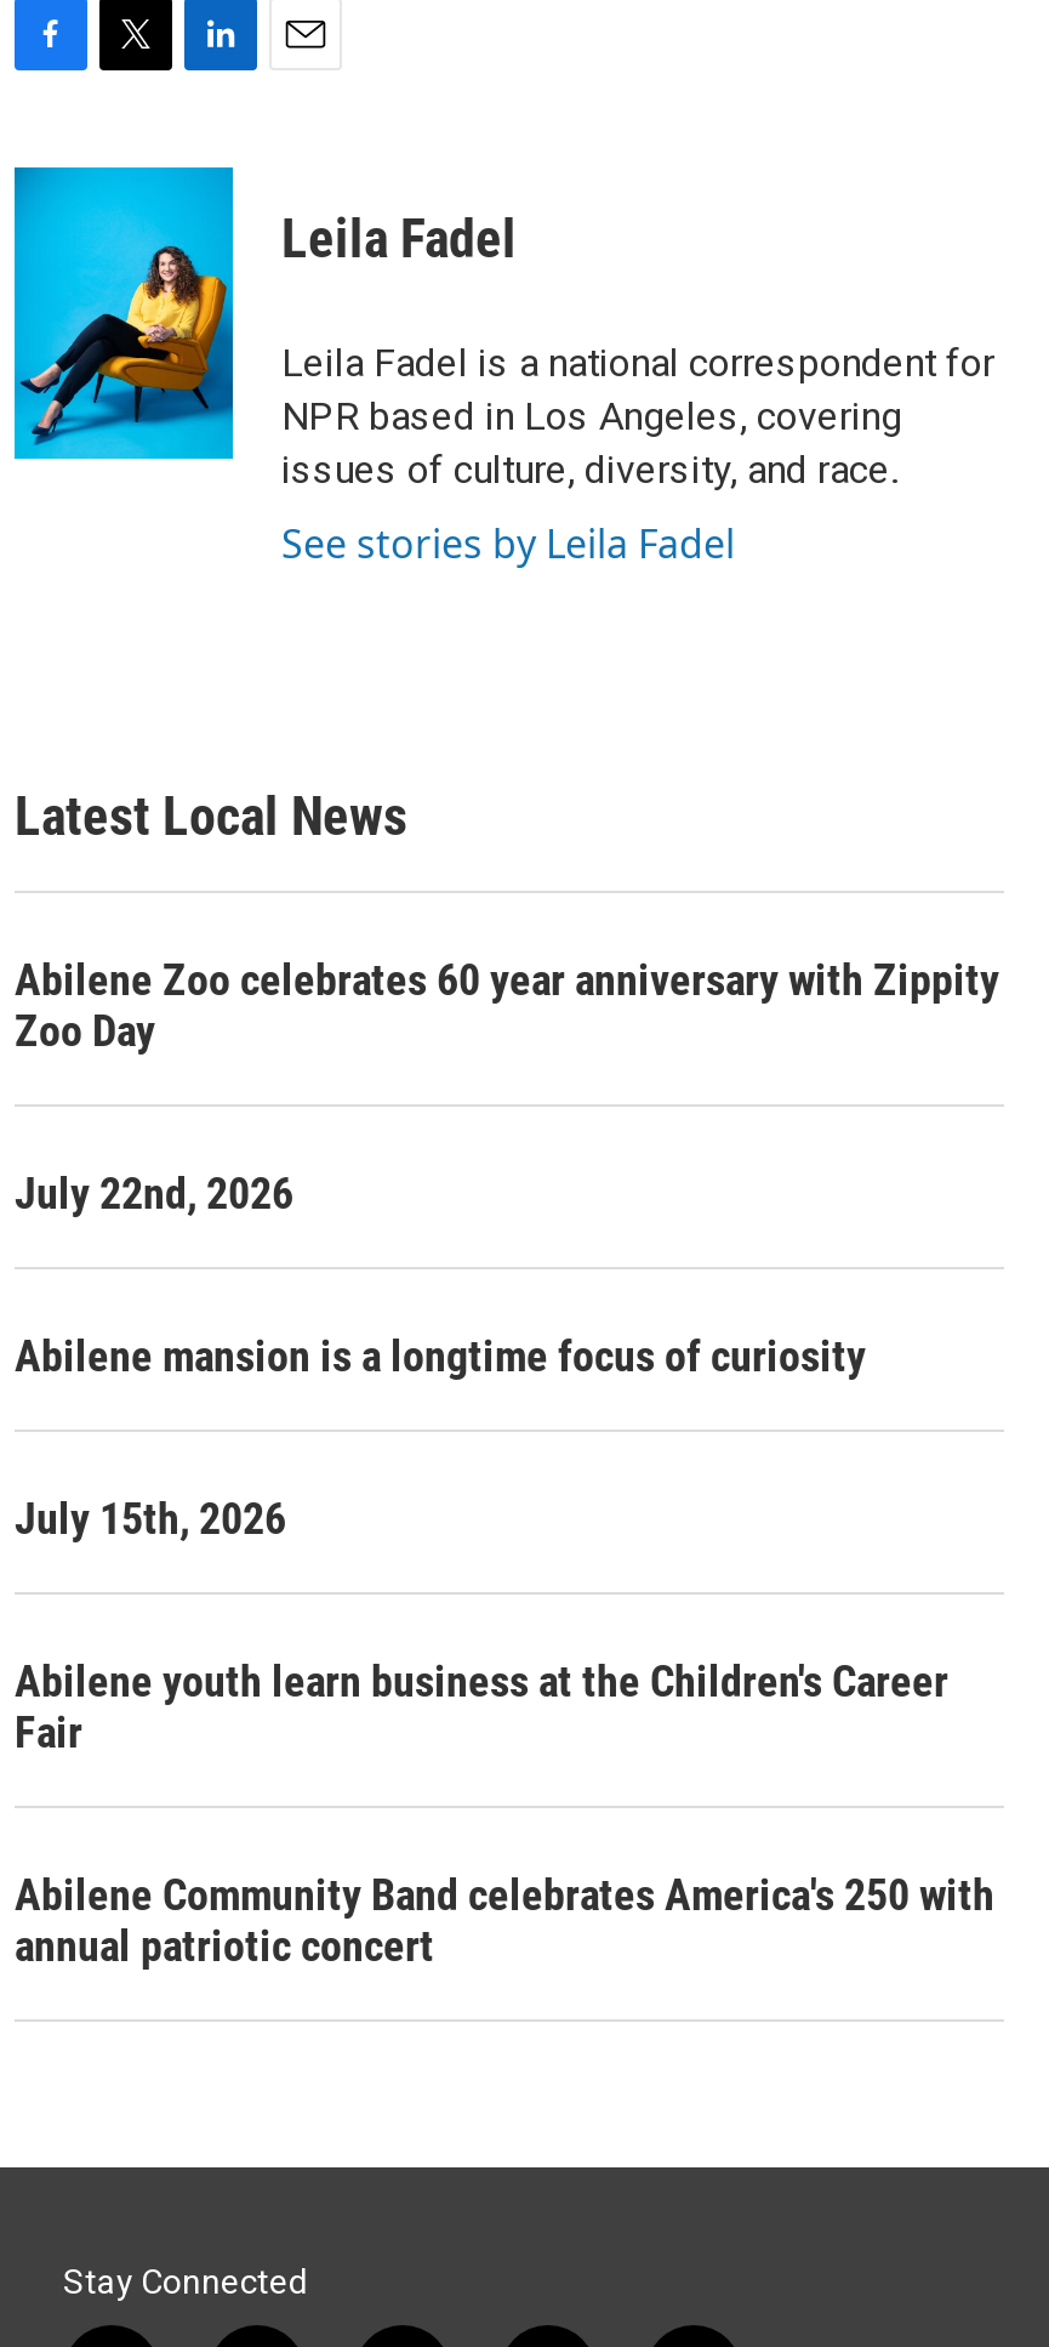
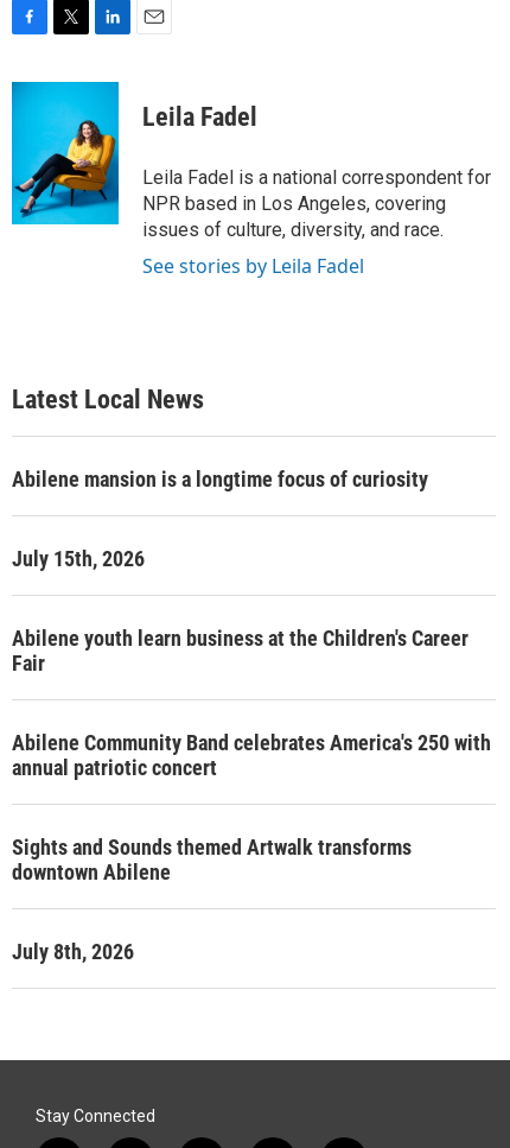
- Abilene Zoo celebrates 60 year anniversary with Zippity
- Zoo Day
- July 22nd, 2026

moved up: Abilene mansion is a longtime focus of curiosity | July 15th, 2026 | Abilene youth learn business at the Children's Career | Fair | Abilene Community Band celebrates America's 250 with | annual patriotic concert

+ Sights and Sounds themed Artwalk transforms
+ downtown Abilene
+ July 8th, 2026
